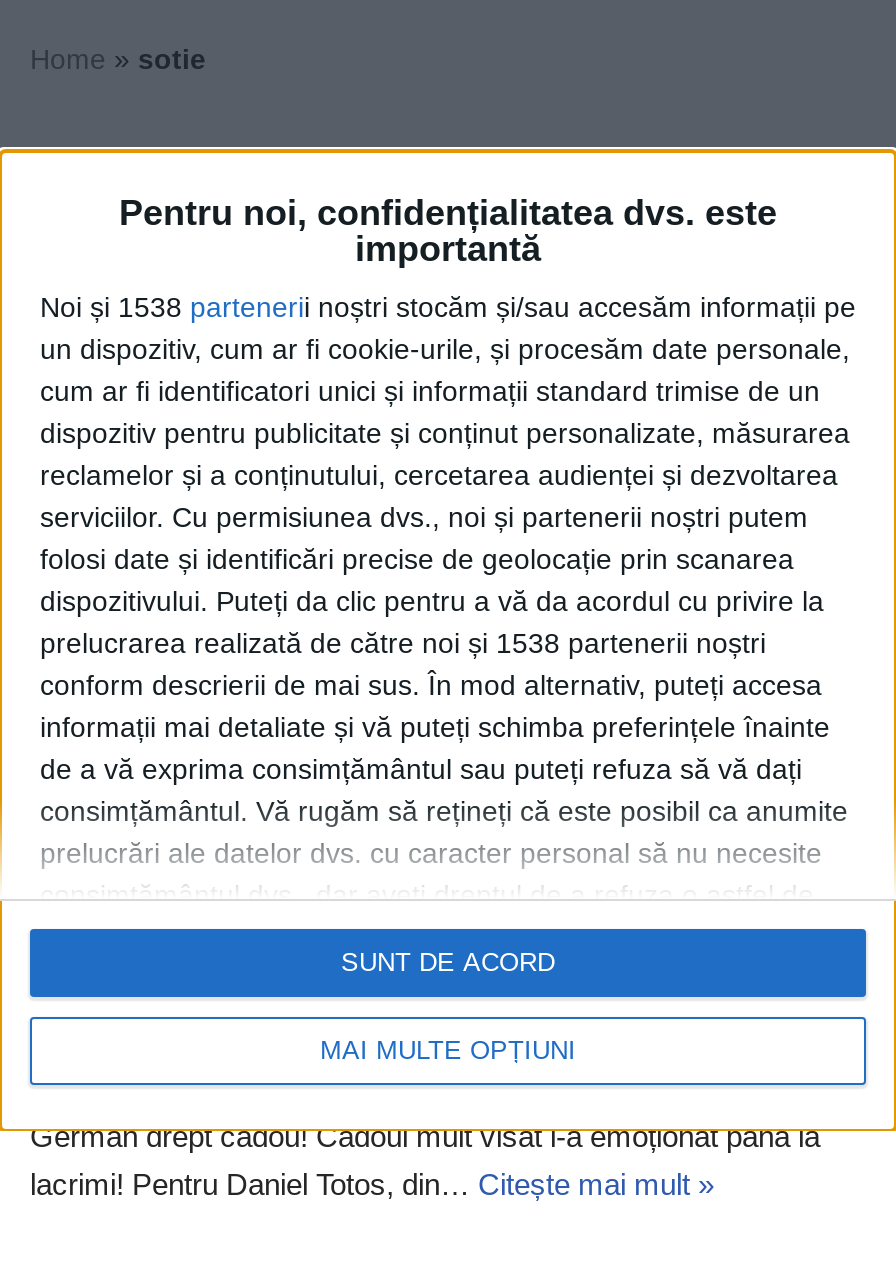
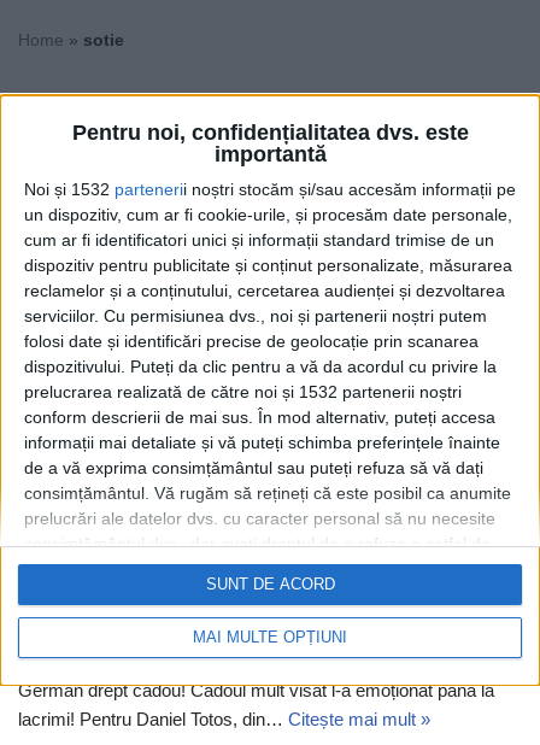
- Noi și 1538 parteneri i noștri stocăm și/sau accesăm informații pe
+ Noi și 1532 parteneri i noștri stocăm și/sau accesăm informații pe

- prelucrarea realizată de către noi și 1538 partenerii noștri
+ prelucrarea realizată de către noi și 1532 partenerii noștri
